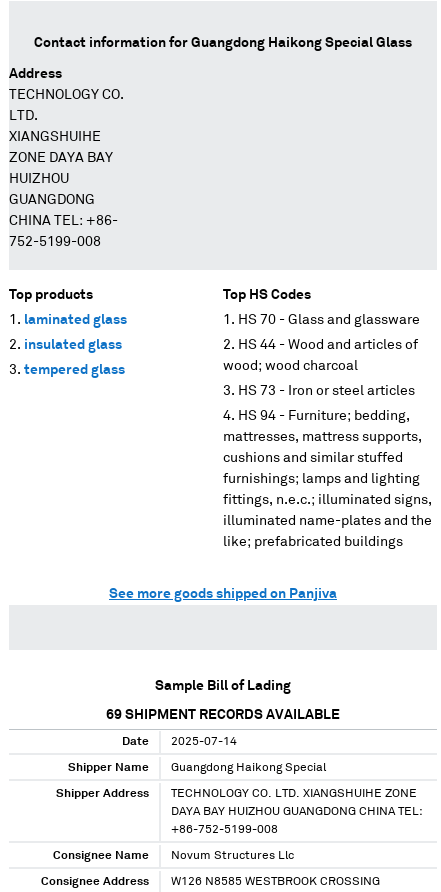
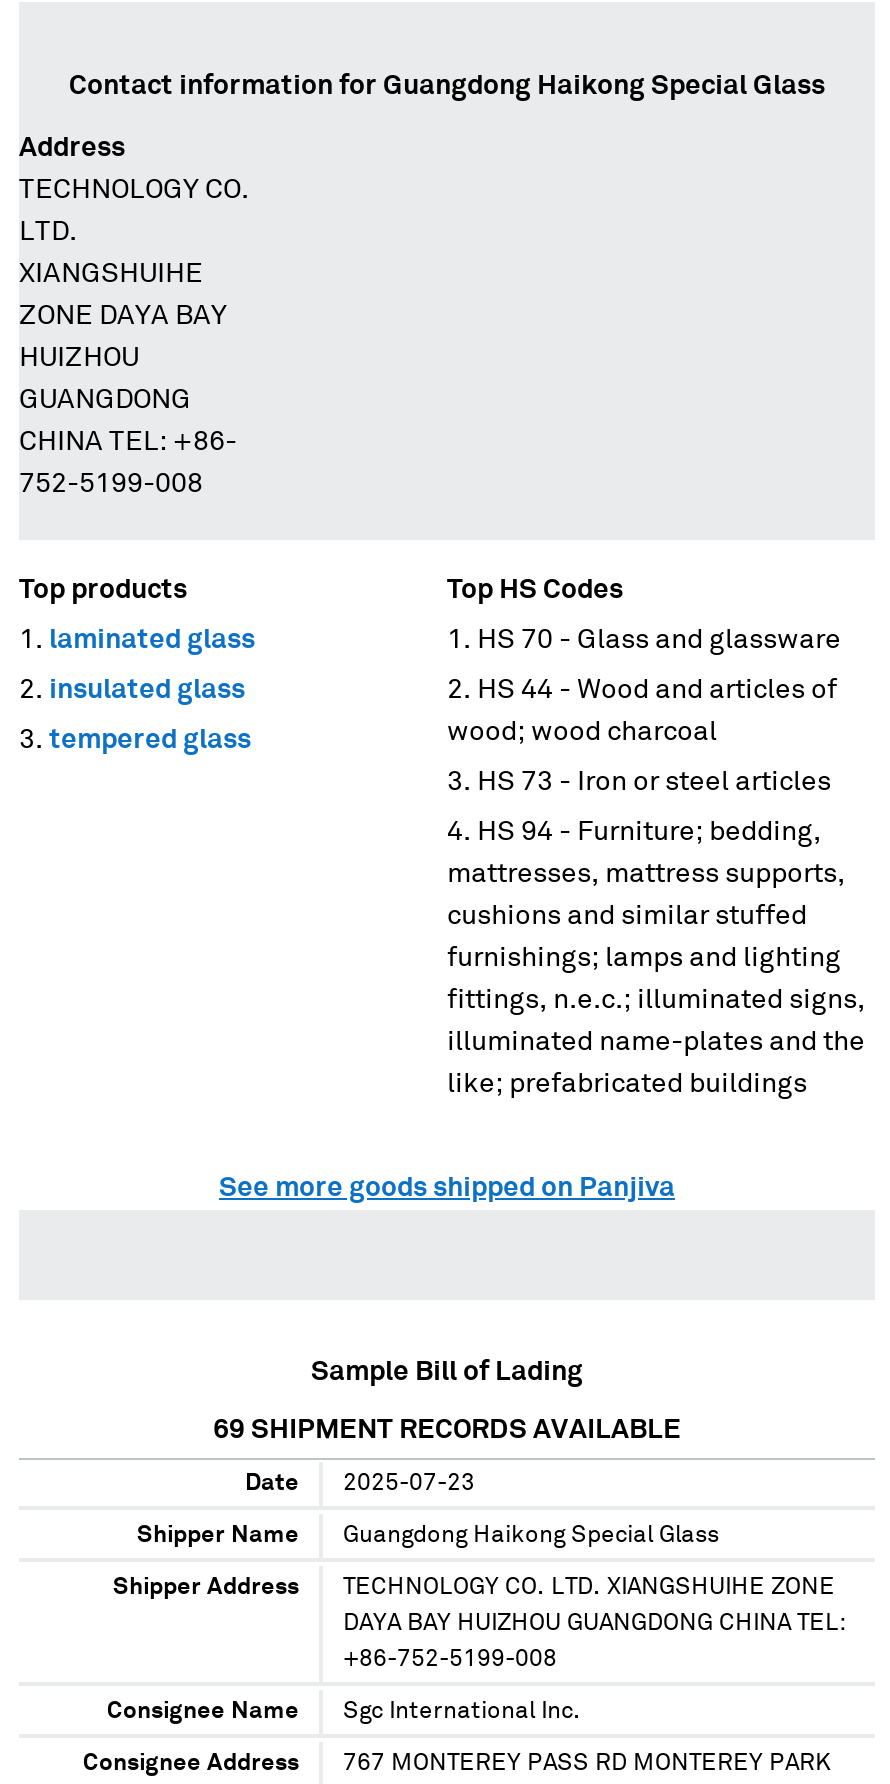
- Date 2025-07-14
+ Date 2025-07-23

- Guangdong Haikong Special
+ Guangdong Haikong Special Glass

- Novum Structures Llc
+ Sgc International Inc.

- W126 N8585 WESTBROOK CROSSING
+ 767 MONTEREY PASS RD MONTEREY PARK
